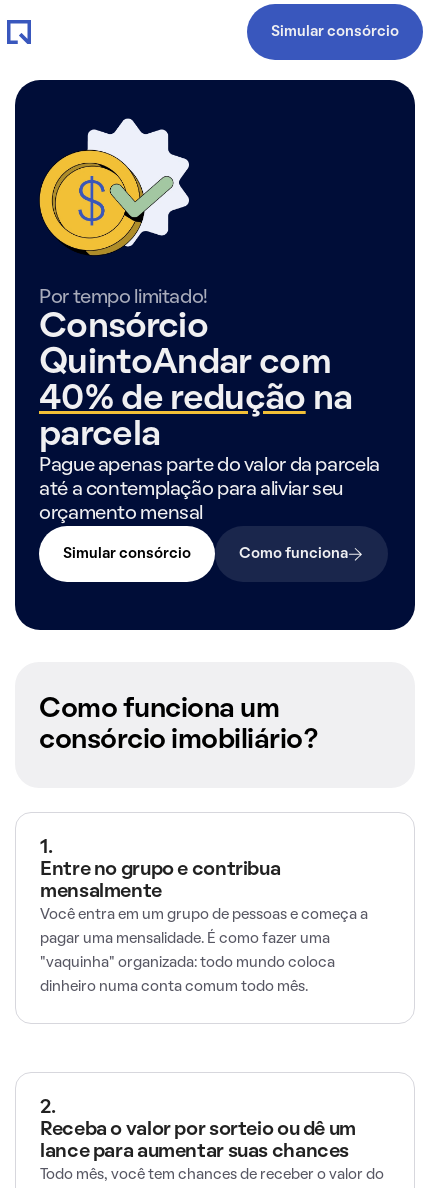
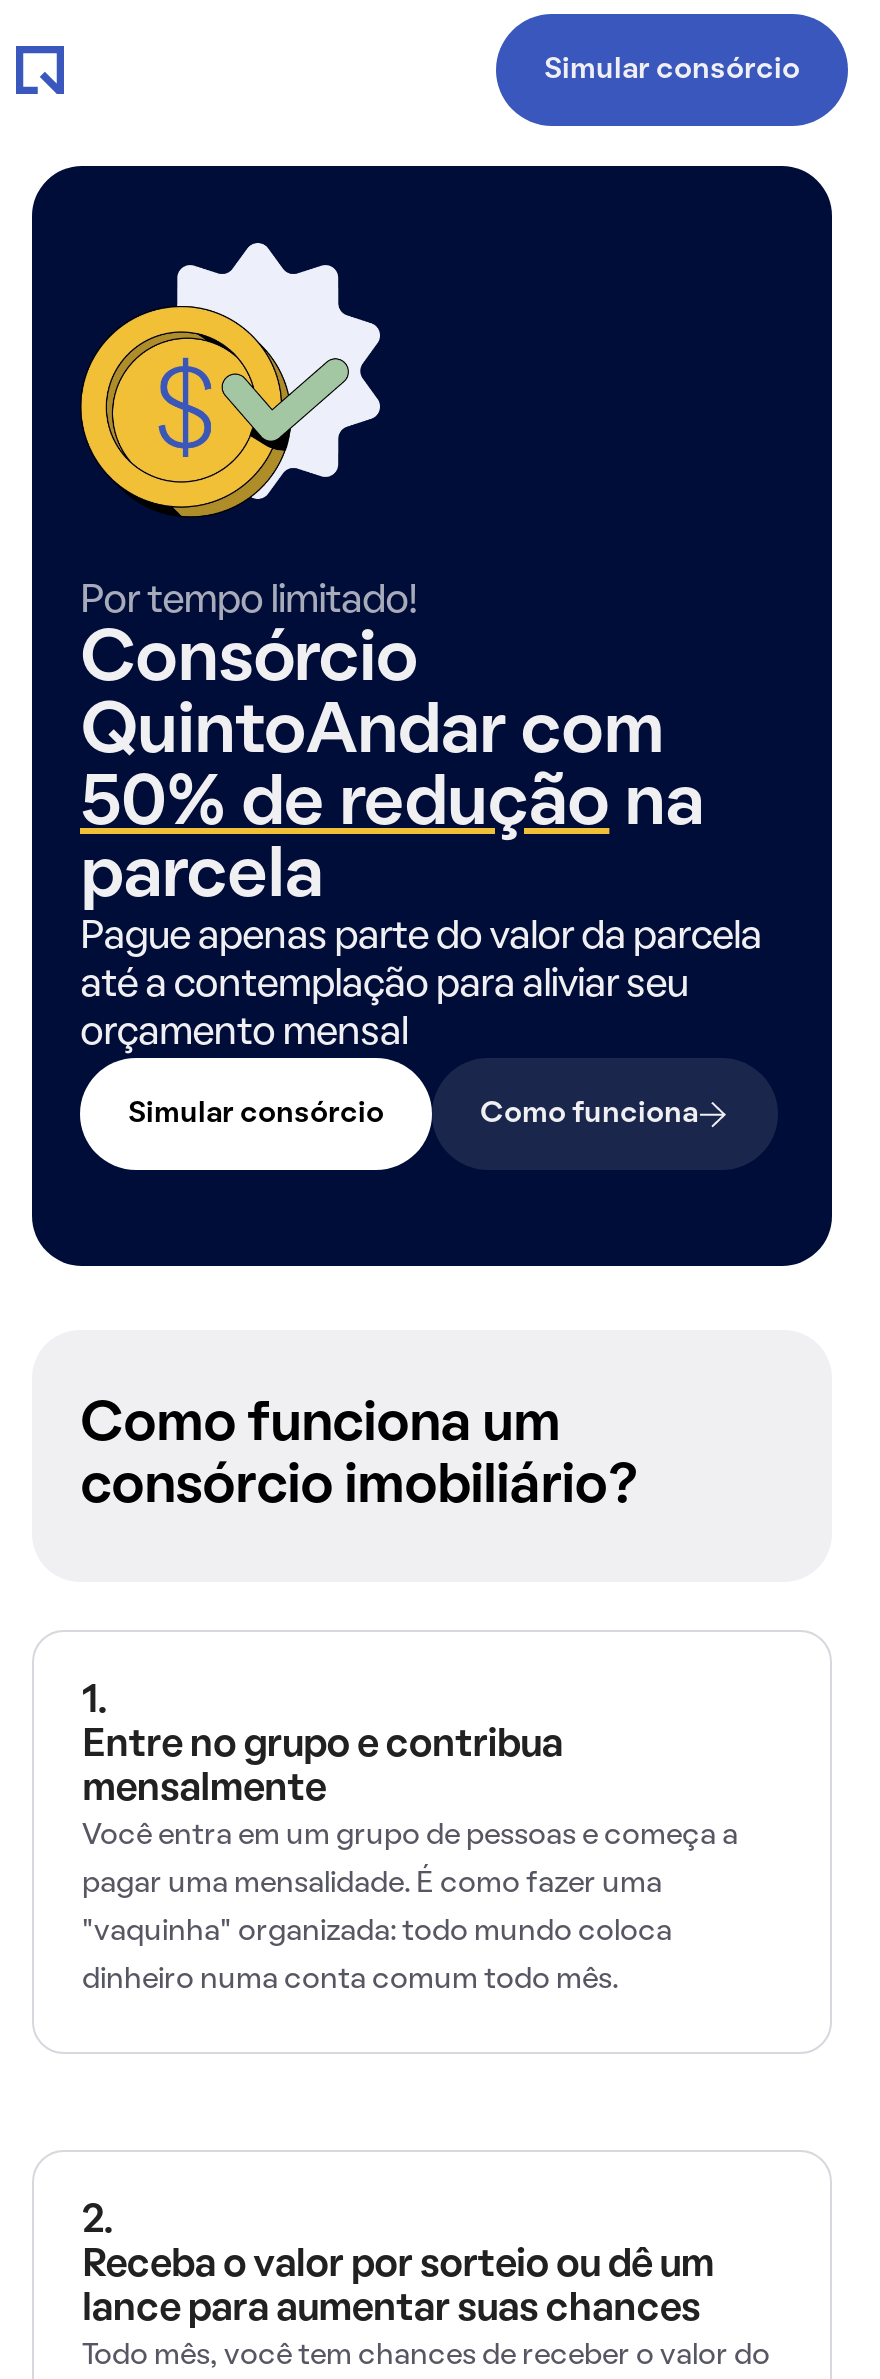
- 40% de redução na
+ 50% de redução na
